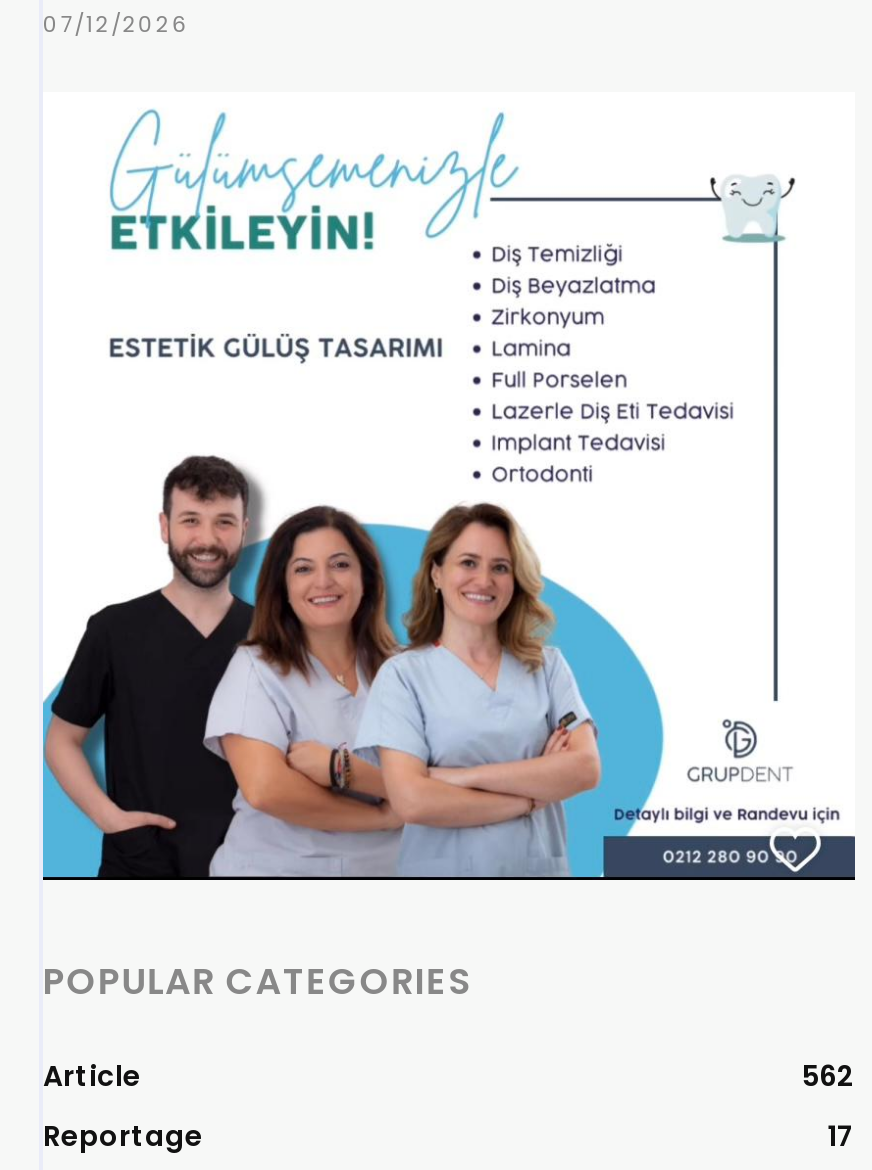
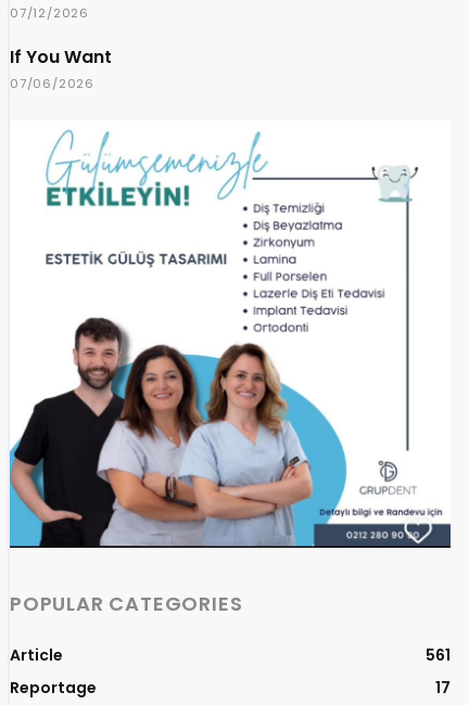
+ If You Want
+ 07/06/2026

- 562
+ 561
